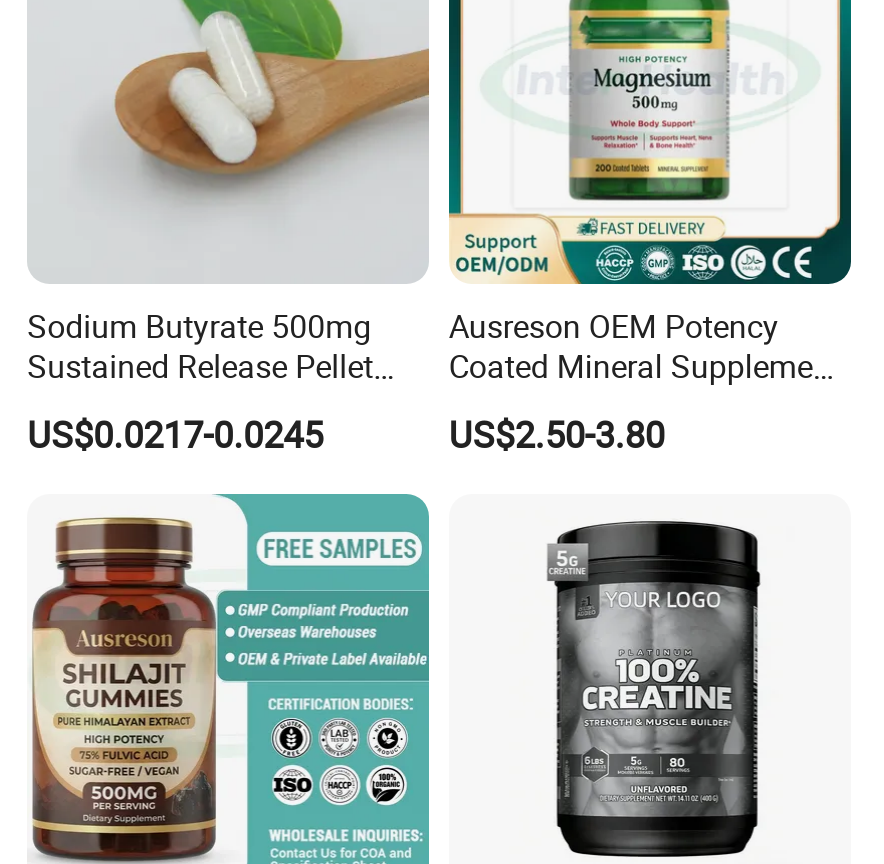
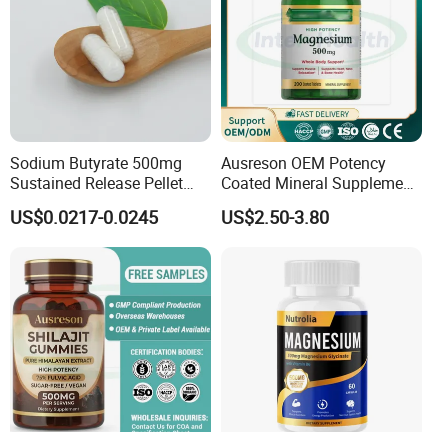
- [image]
+ [image]
